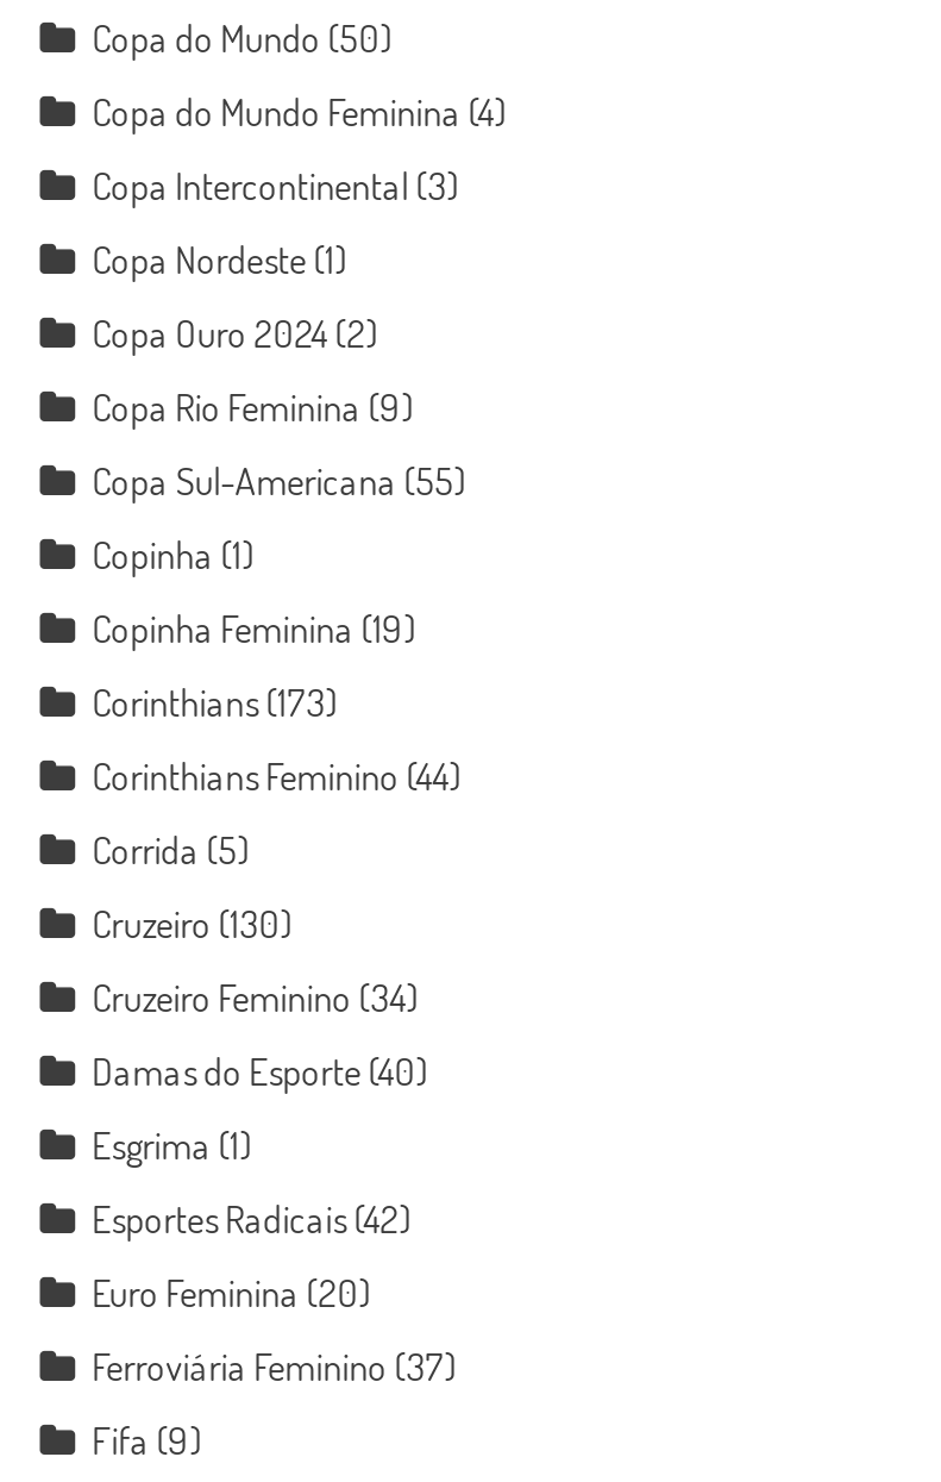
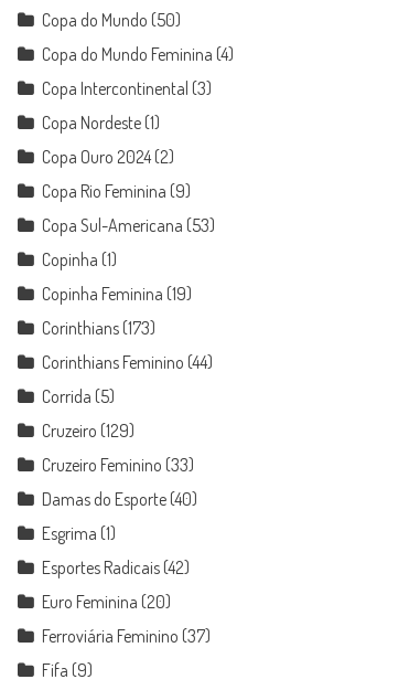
- Copa Sul-Americana (55)
+ Copa Sul-Americana (53)

- Cruzeiro (130)
+ Cruzeiro (129)

- Cruzeiro Feminino (34)
+ Cruzeiro Feminino (33)
